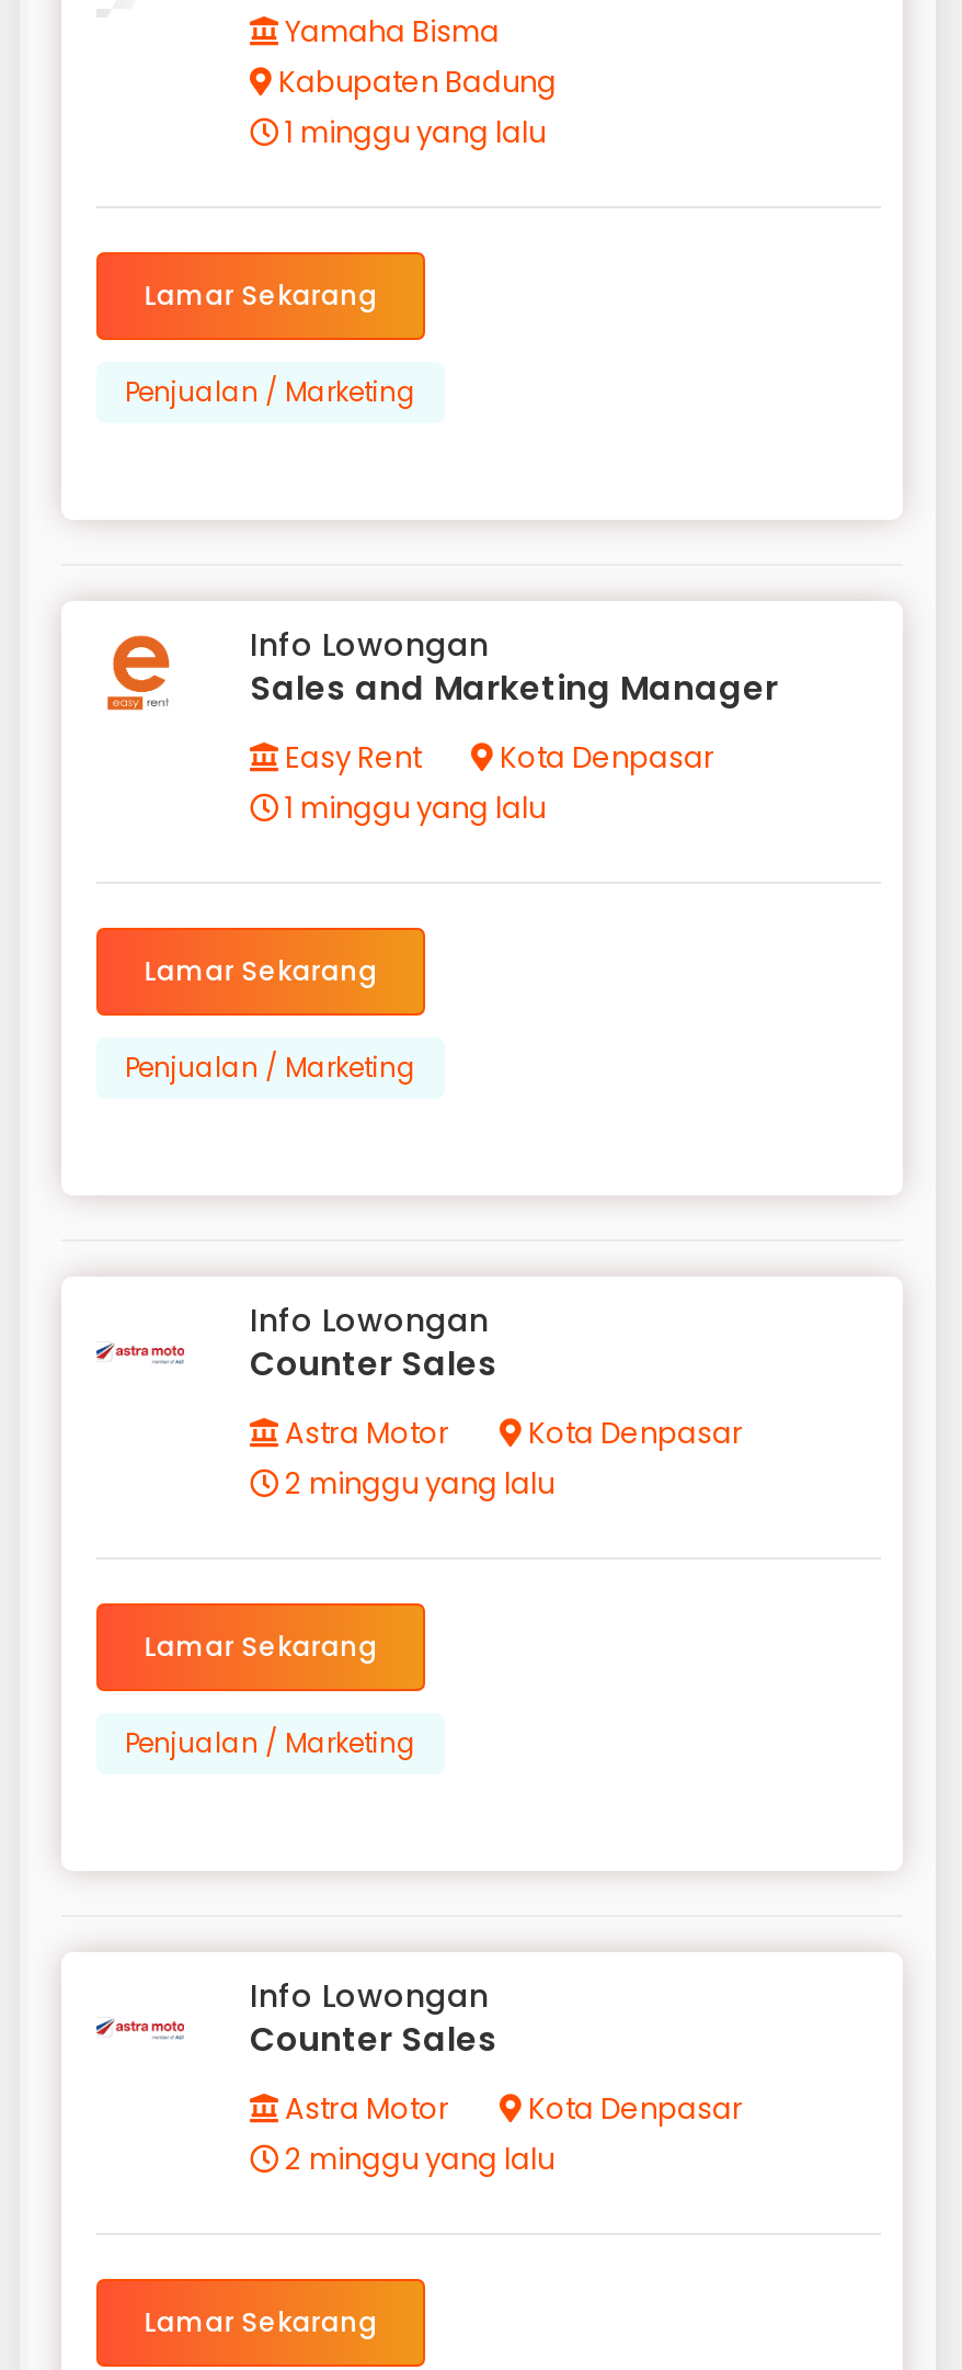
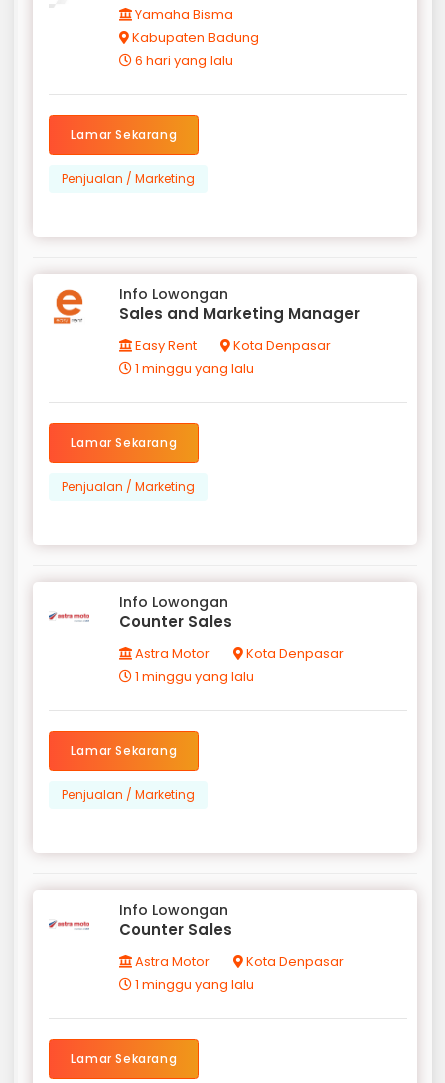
- 1 minggu yang lalu
+ 6 hari yang lalu

- 2 minggu yang lalu
+ 1 minggu yang lalu

- 2 minggu yang lalu
+ 1 minggu yang lalu
